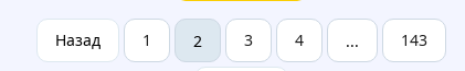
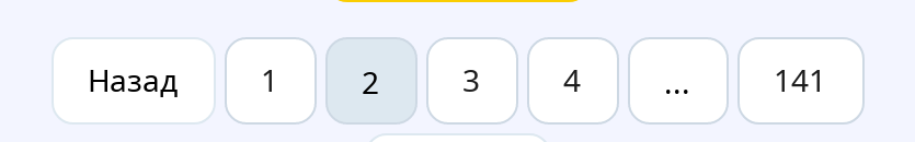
- 143
+ 141
